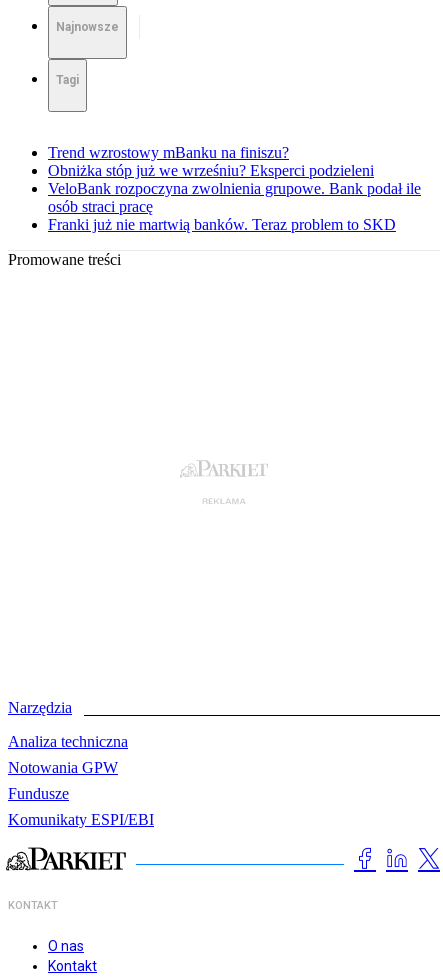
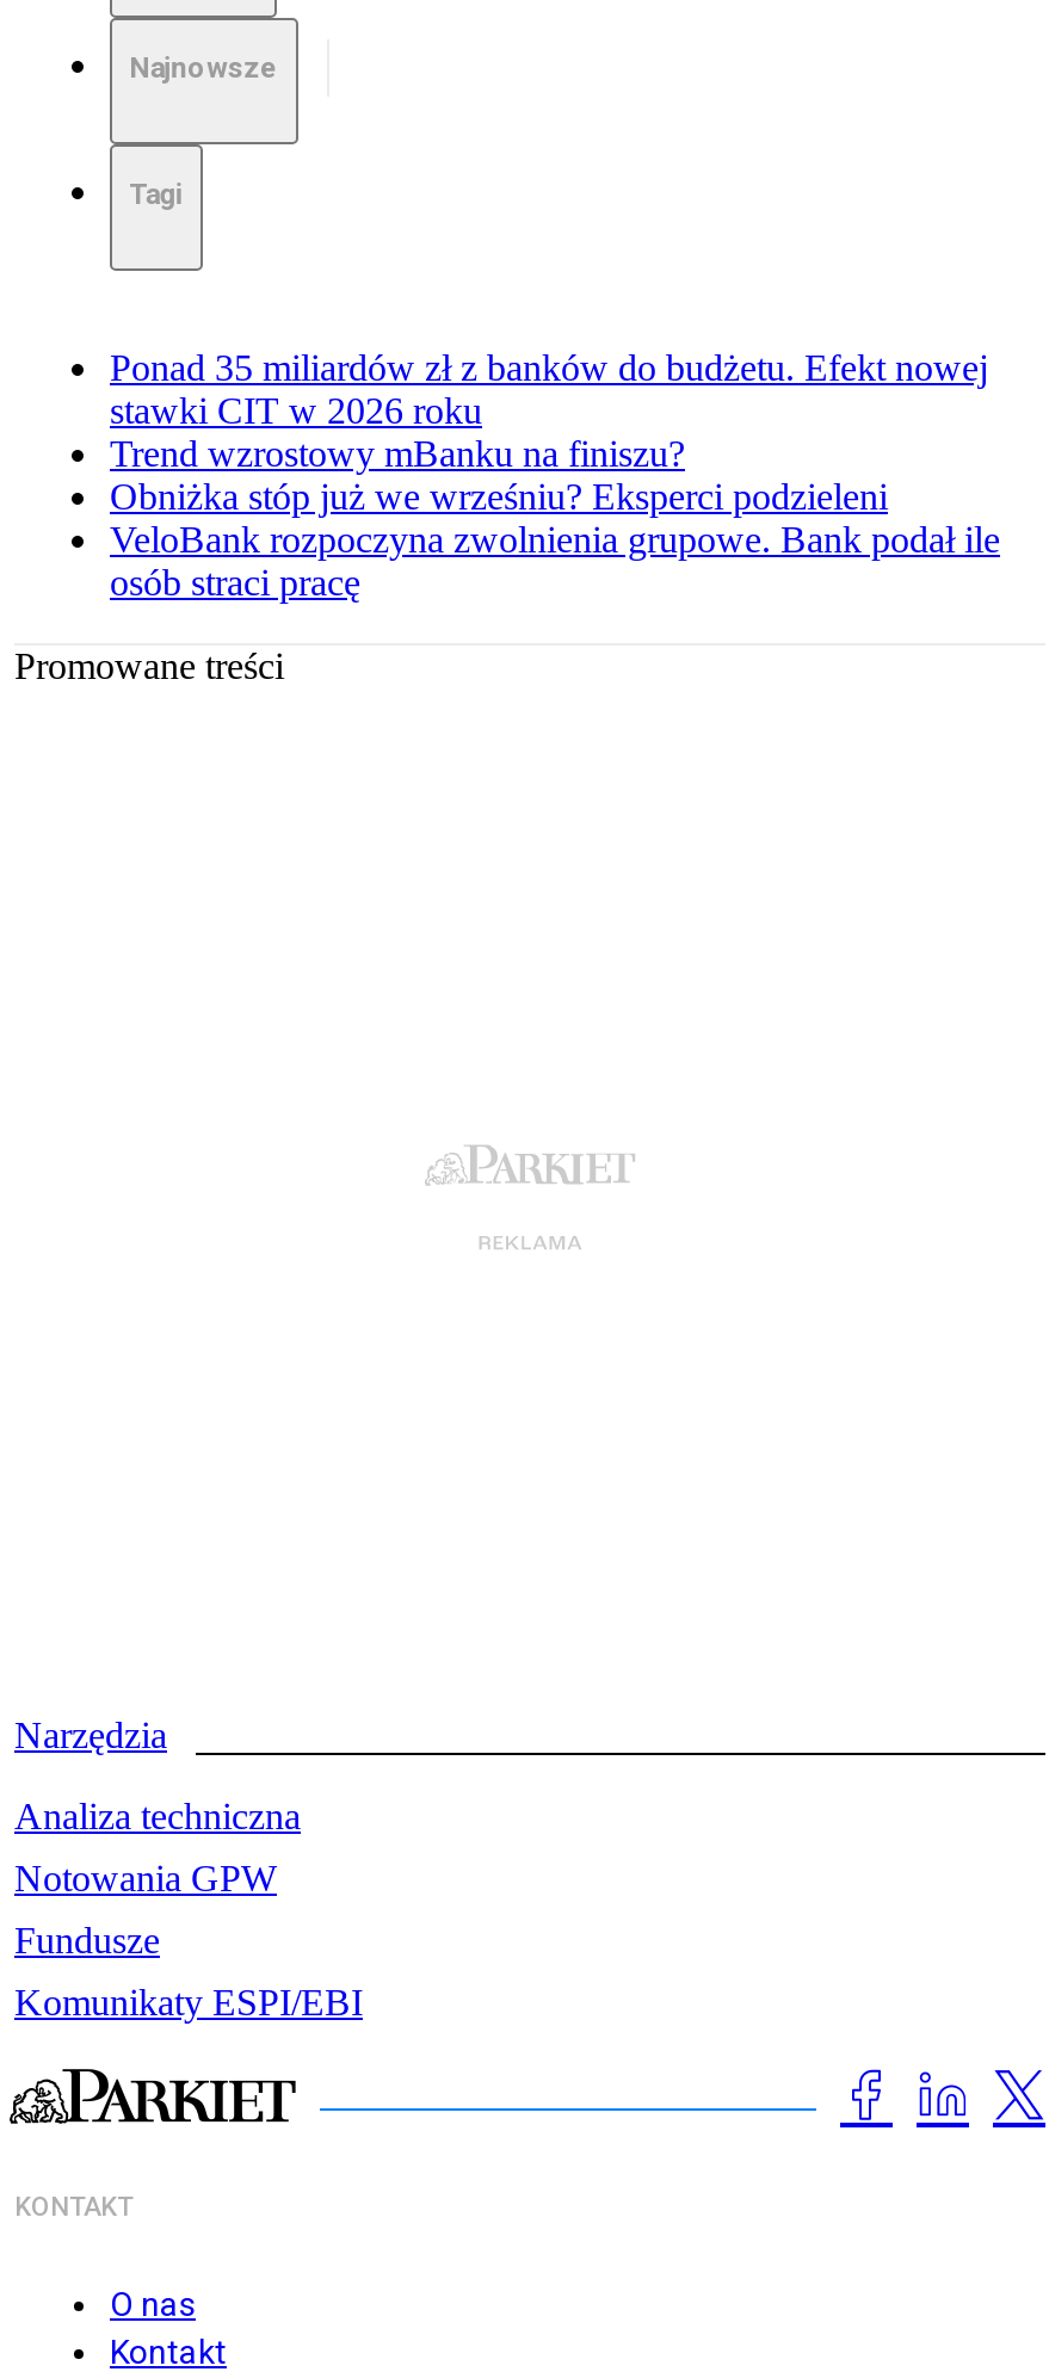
+ Ponad 35 miliardów zł z banków do budżetu. Efekt nowej
+ stawki CIT w 2026 roku

moved down: Trend wzrostowy mBanku na finiszu? | Obniżka stóp już we wrześniu? Eksperci podzieleni | VeloBank rozpoczyna zwolnienia grupowe. Bank podał ile | osób straci pracę

- Franki już nie martwią banków. Teraz problem to SKD
